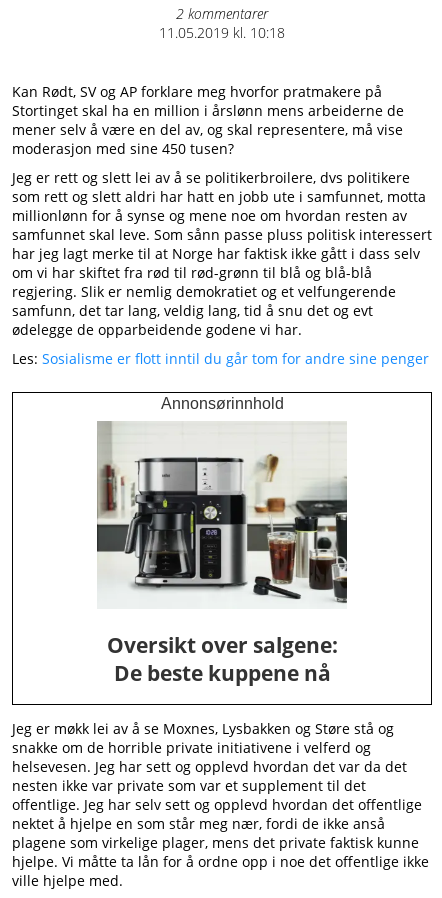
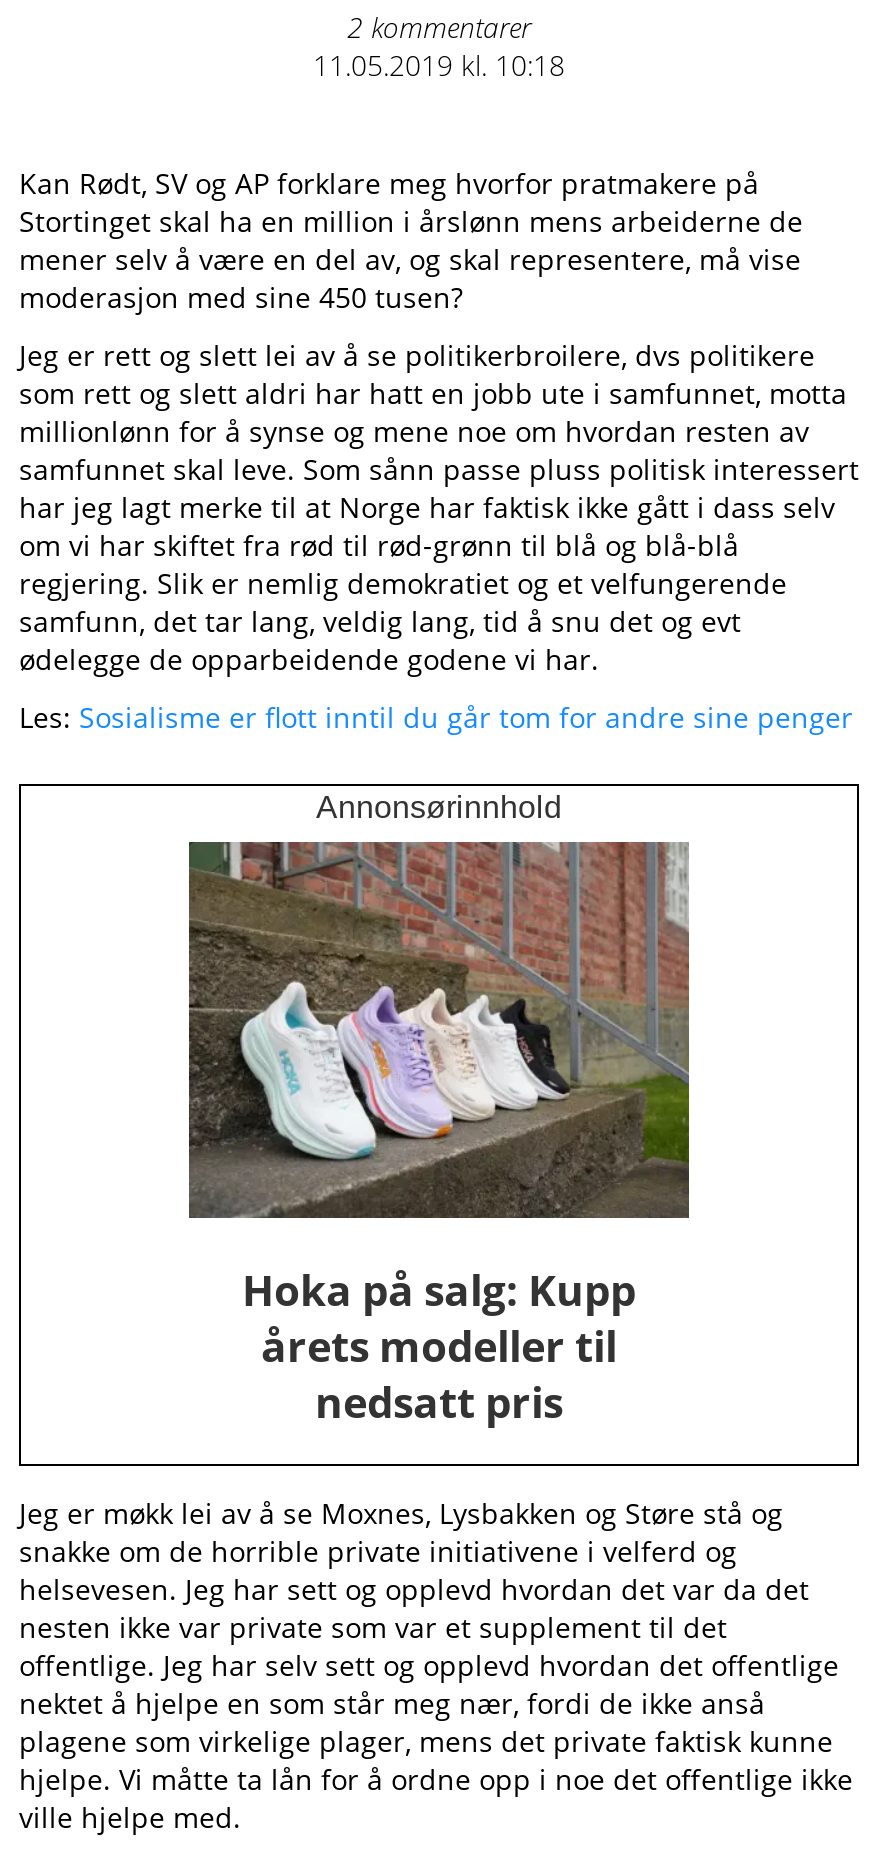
- [image]
- Oversikt over salgene:
- De beste kuppene nå
+ [image]
+ Hoka på salg: Kupp
+ årets modeller til
+ nedsatt pris
